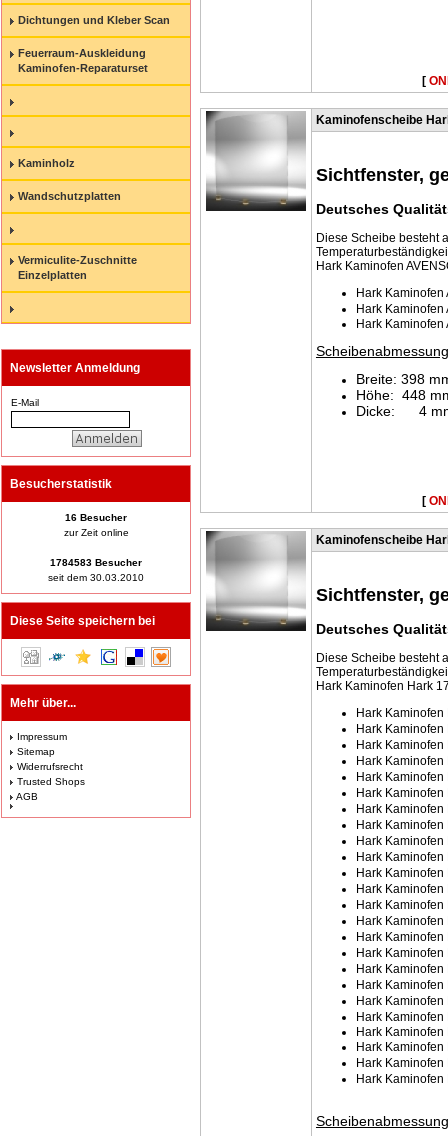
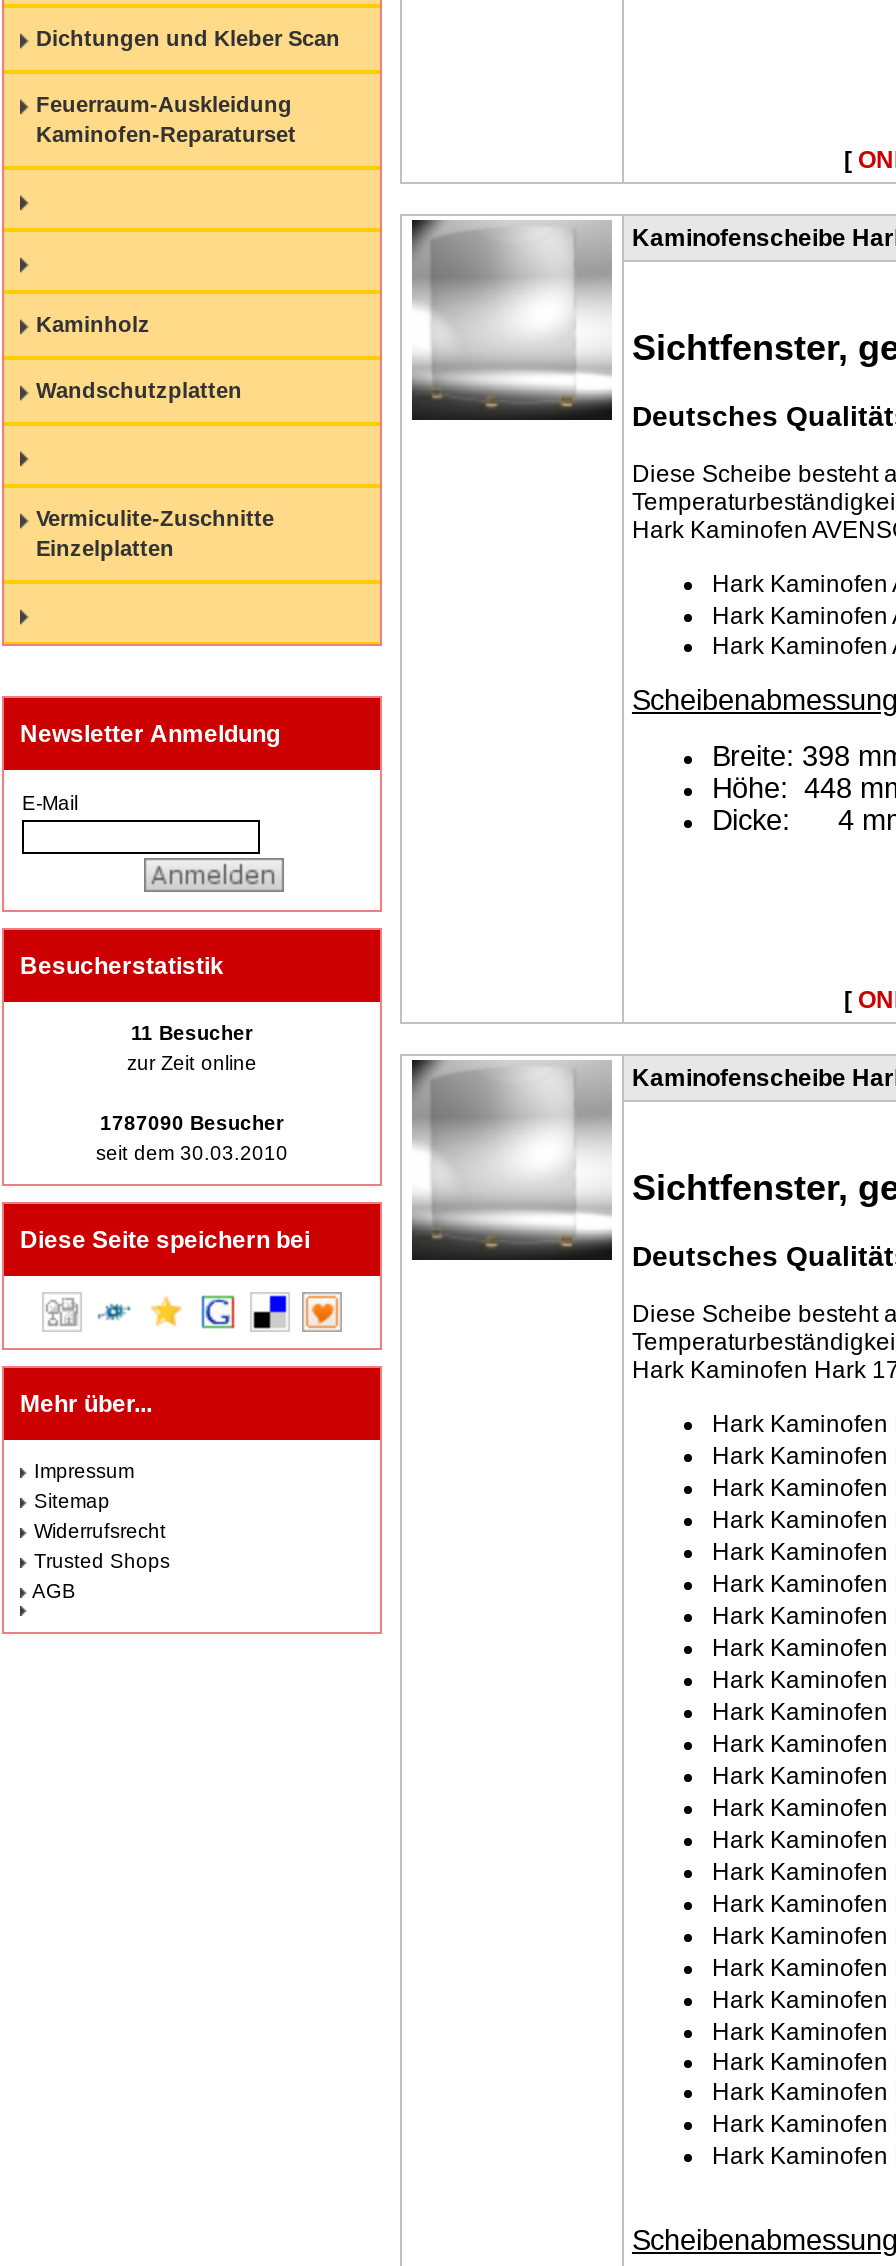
- 16 Besucher
+ 11 Besucher

- 1784583 Besucher
+ 1787090 Besucher
